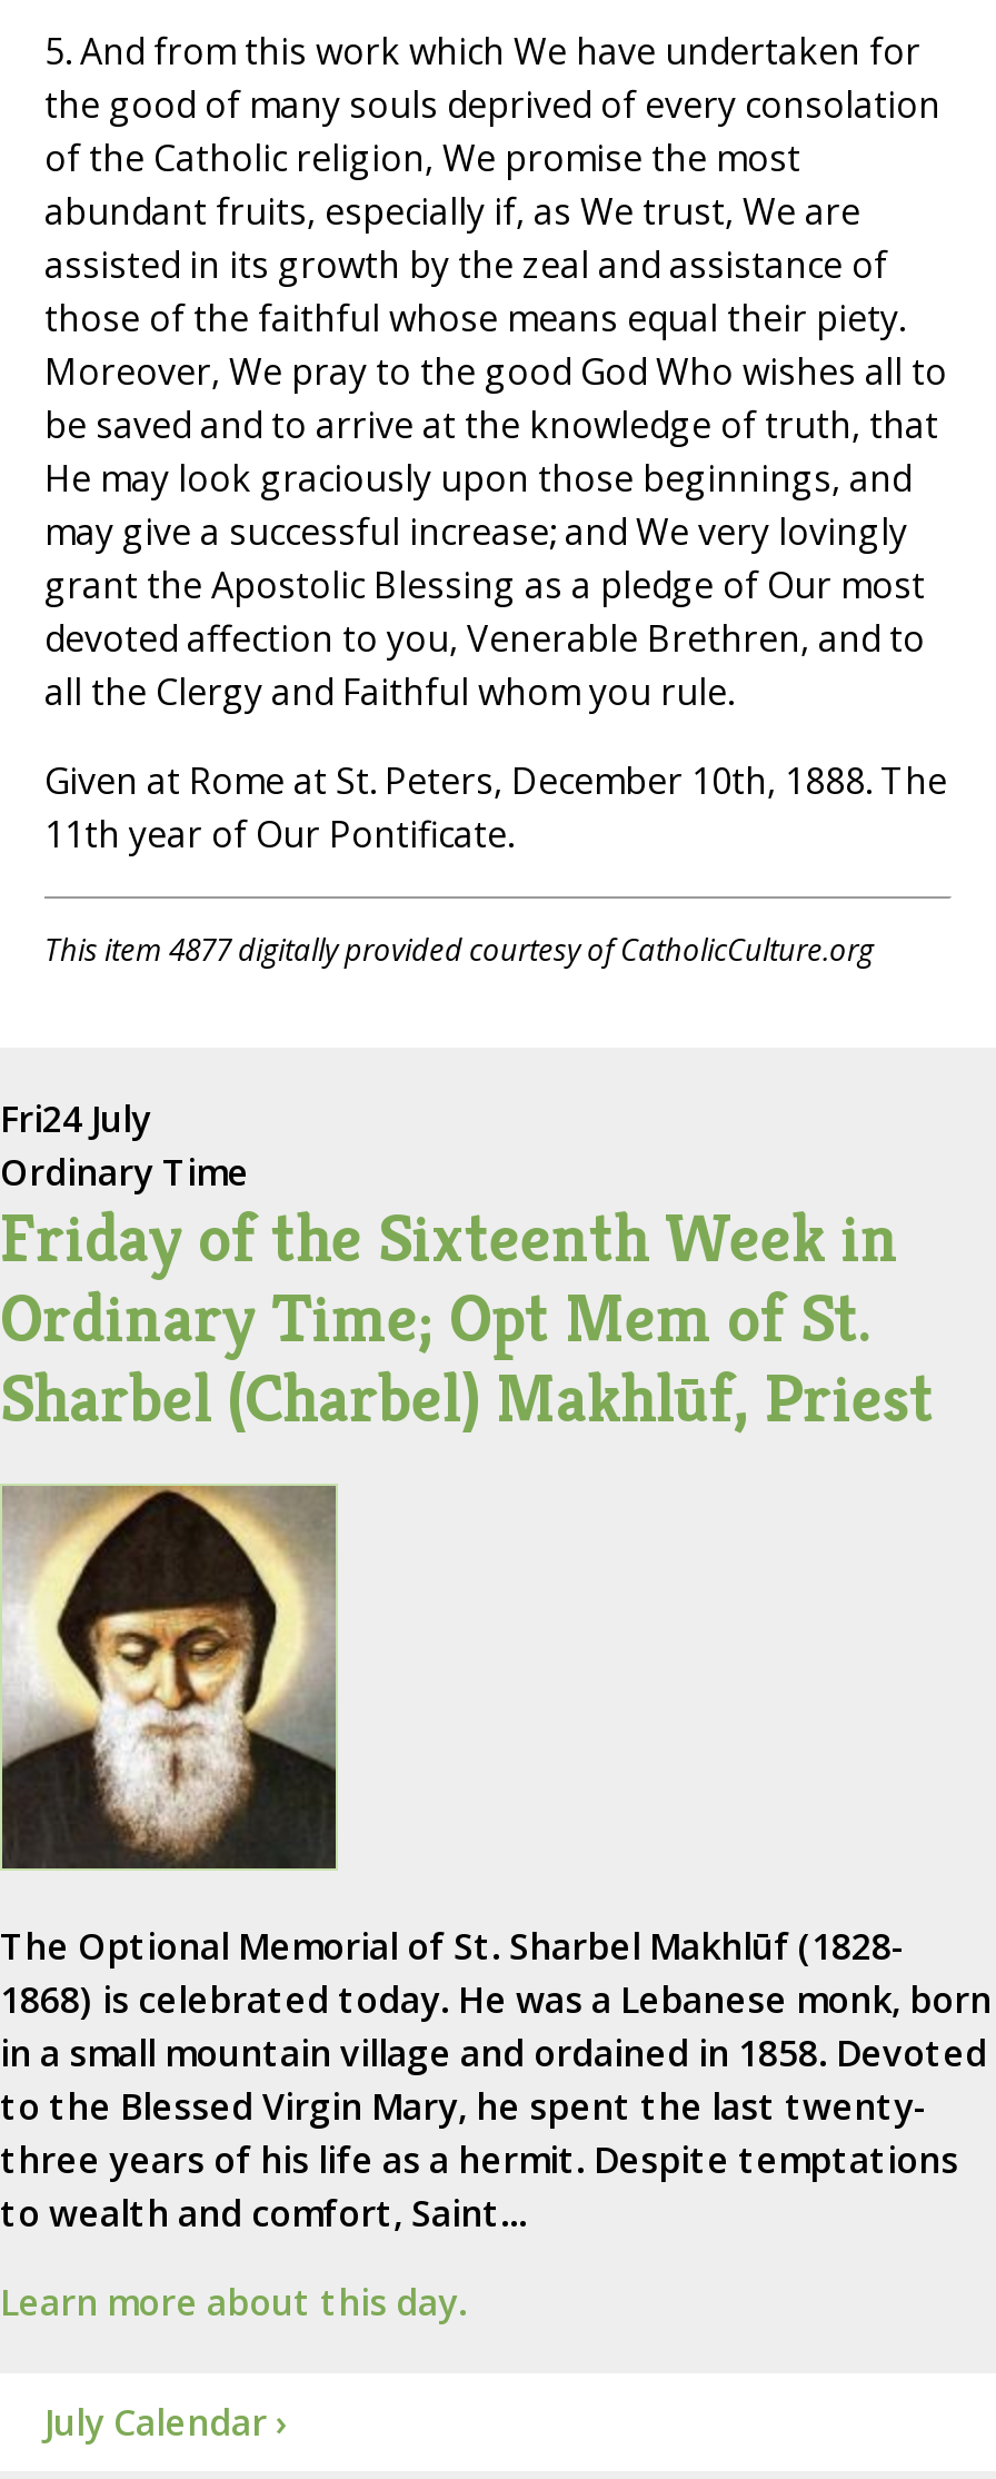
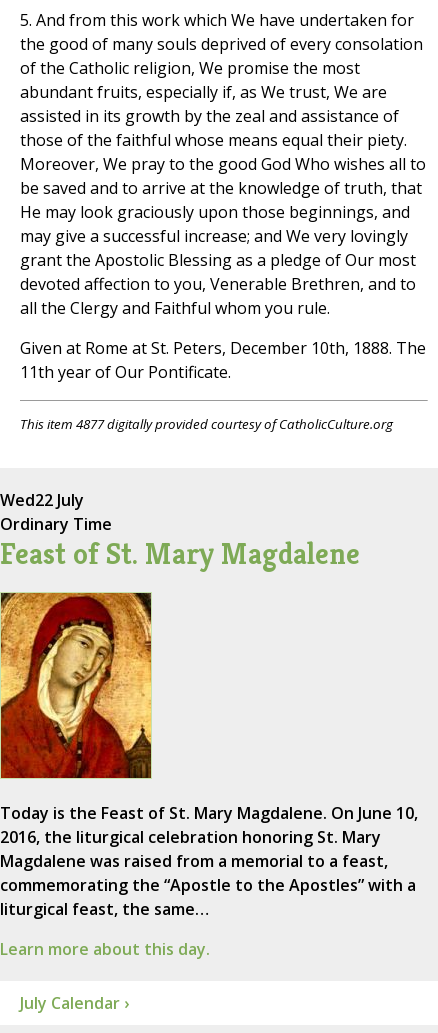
- Fri24 July
+ Wed22 July

- Friday of the Sixteenth Week in
- Ordinary Time; Opt Mem of St.
- Sharbel (Charbel) Makhlūf, Priest
+ Feast of St. Mary Magdalene

- [image]
+ [image]

- The Optional Memorial of St. Sharbel Makhlūf (1828-
- 1868) is celebrated today. He was a Lebanese monk, born
- in a small mountain village and ordained in 1858. Devoted
- to the Blessed Virgin Mary, he spent the last twenty-
- three years of his life as a hermit. Despite temptations
- to wealth and comfort, Saint…
+ Today is the Feast of St. Mary Magdalene. On June 10,
+ 2016, the liturgical celebration honoring St. Mary
+ Magdalene was raised from a memorial to a feast,
+ commemorating the “Apostle to the Apostles” with a
+ liturgical feast, the same…
